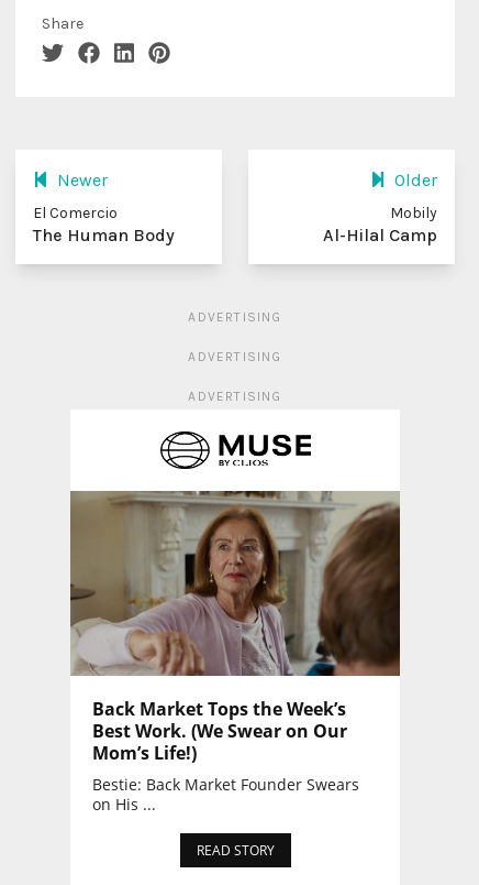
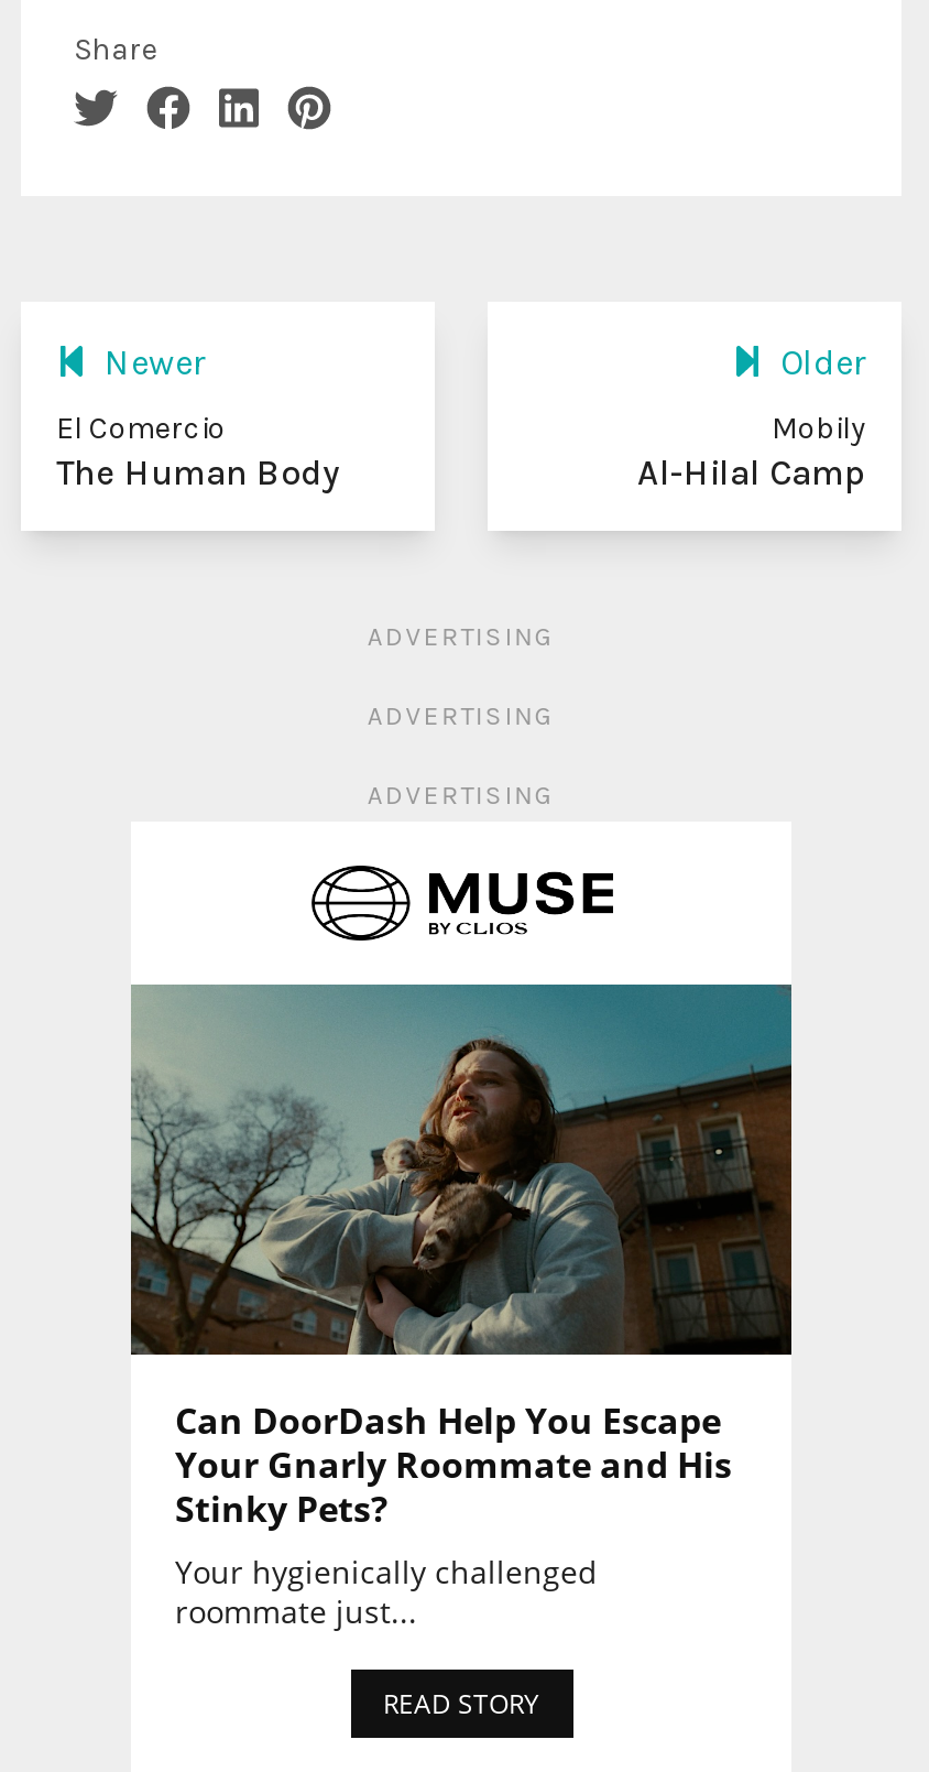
- [image]
- Back Market Tops the Week’s
- Best Work. (We Swear on Our
- Mom’s Life!)
- Bestie: Back Market Founder Swears
- on His ...
+ [image]
+ Can DoorDash Help You Escape
+ Your Gnarly Roommate and His
+ Stinky Pets?
+ Your hygienically challenged
+ roommate just...
